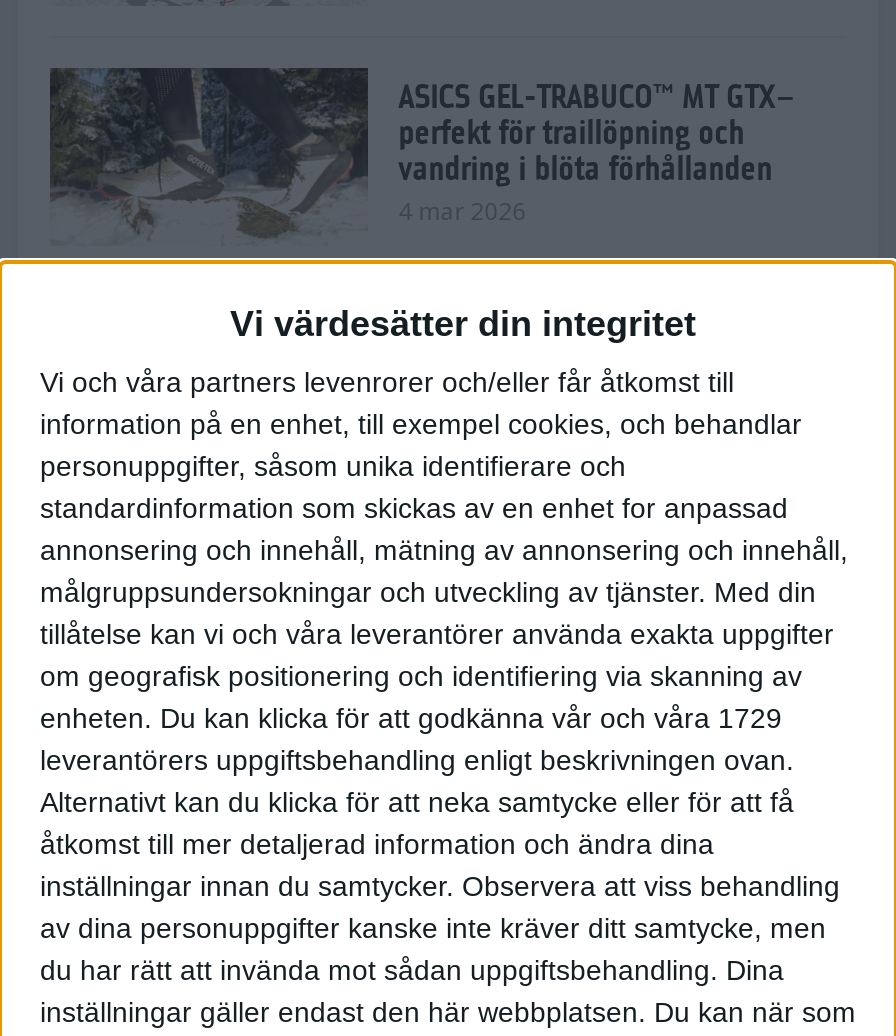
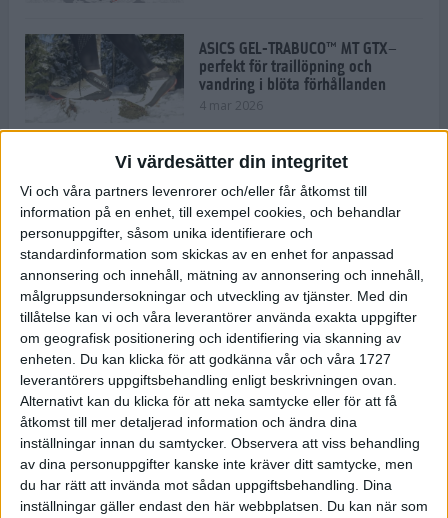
- enheten. Du kan klicka för att godkänna vår och våra 1729
+ enheten. Du kan klicka för att godkänna vår och våra 1727
